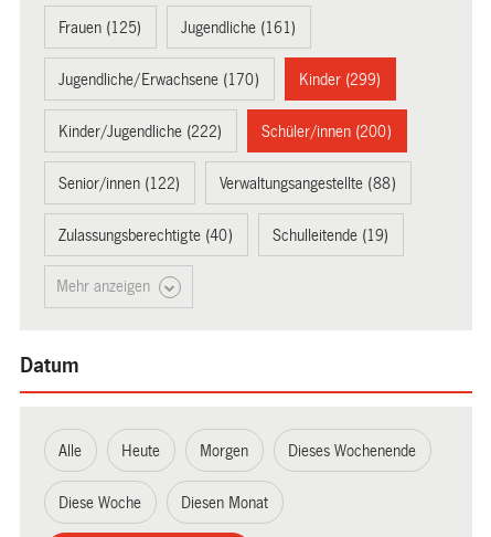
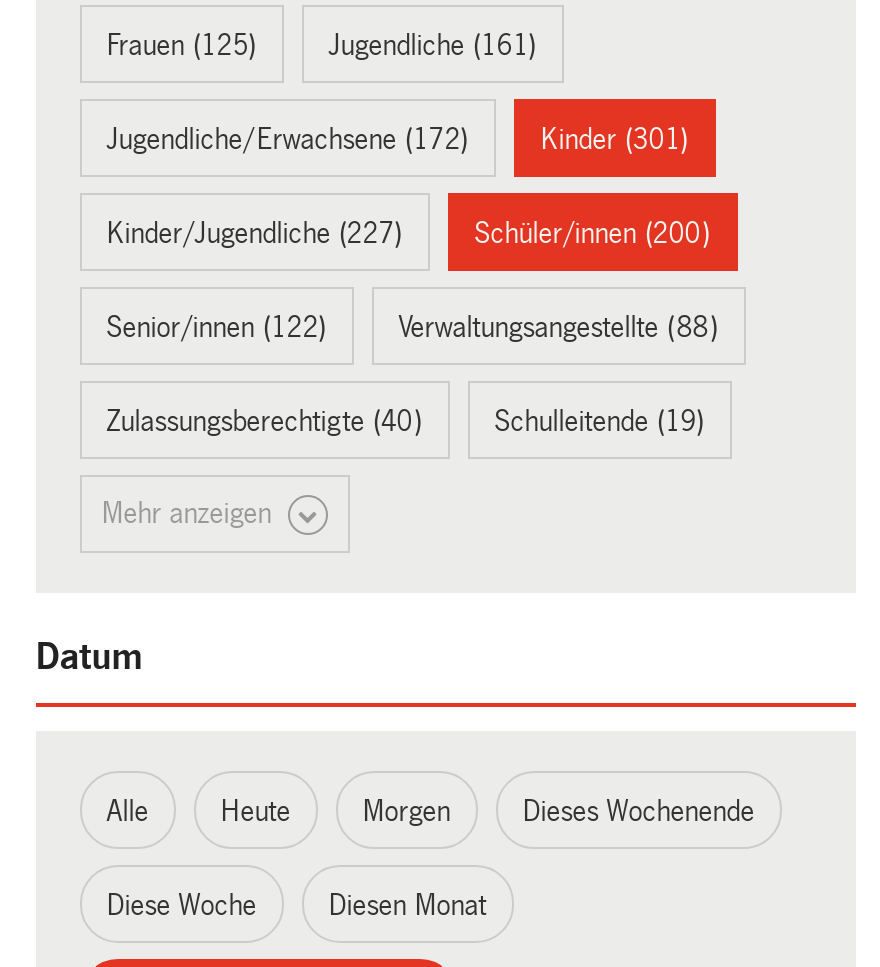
- Jugendliche/Erwachsene (170)
+ Jugendliche/Erwachsene (172)

- Kinder (299)
+ Kinder (301)

- Kinder/Jugendliche (222)
+ Kinder/Jugendliche (227)
